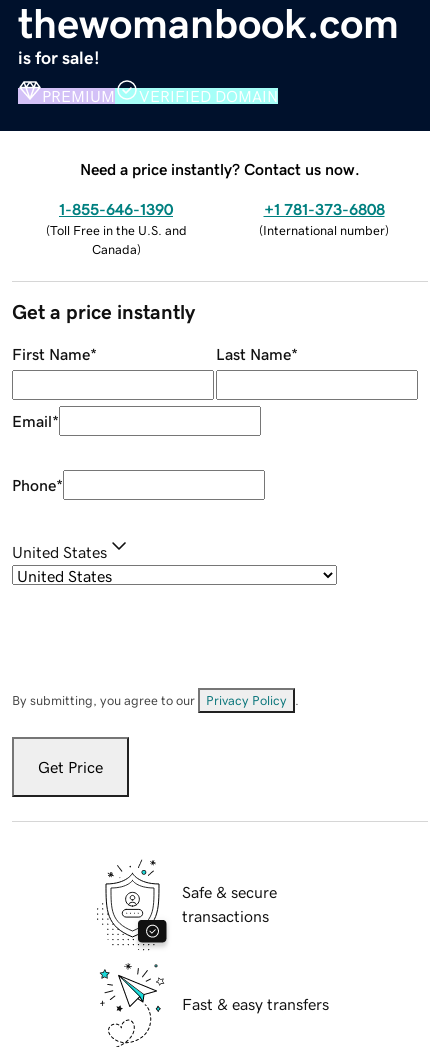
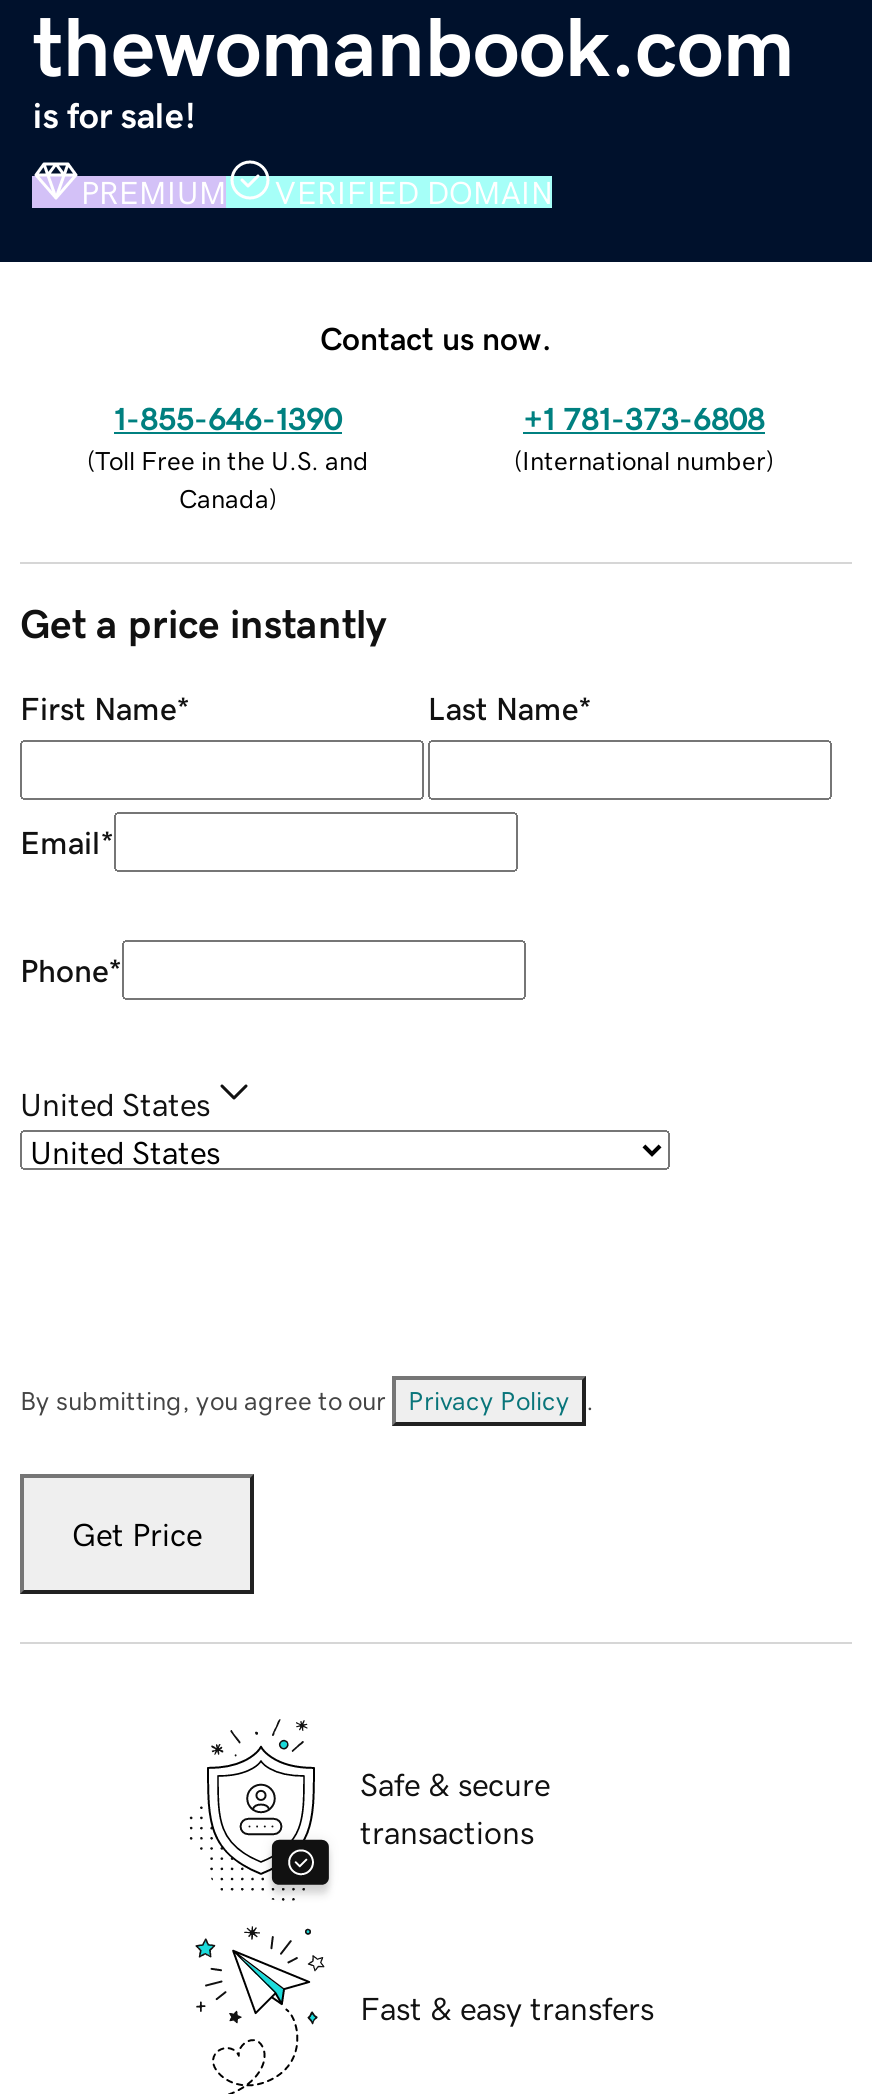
- Need a price instantly? Contact us now.
+ Contact us now.
